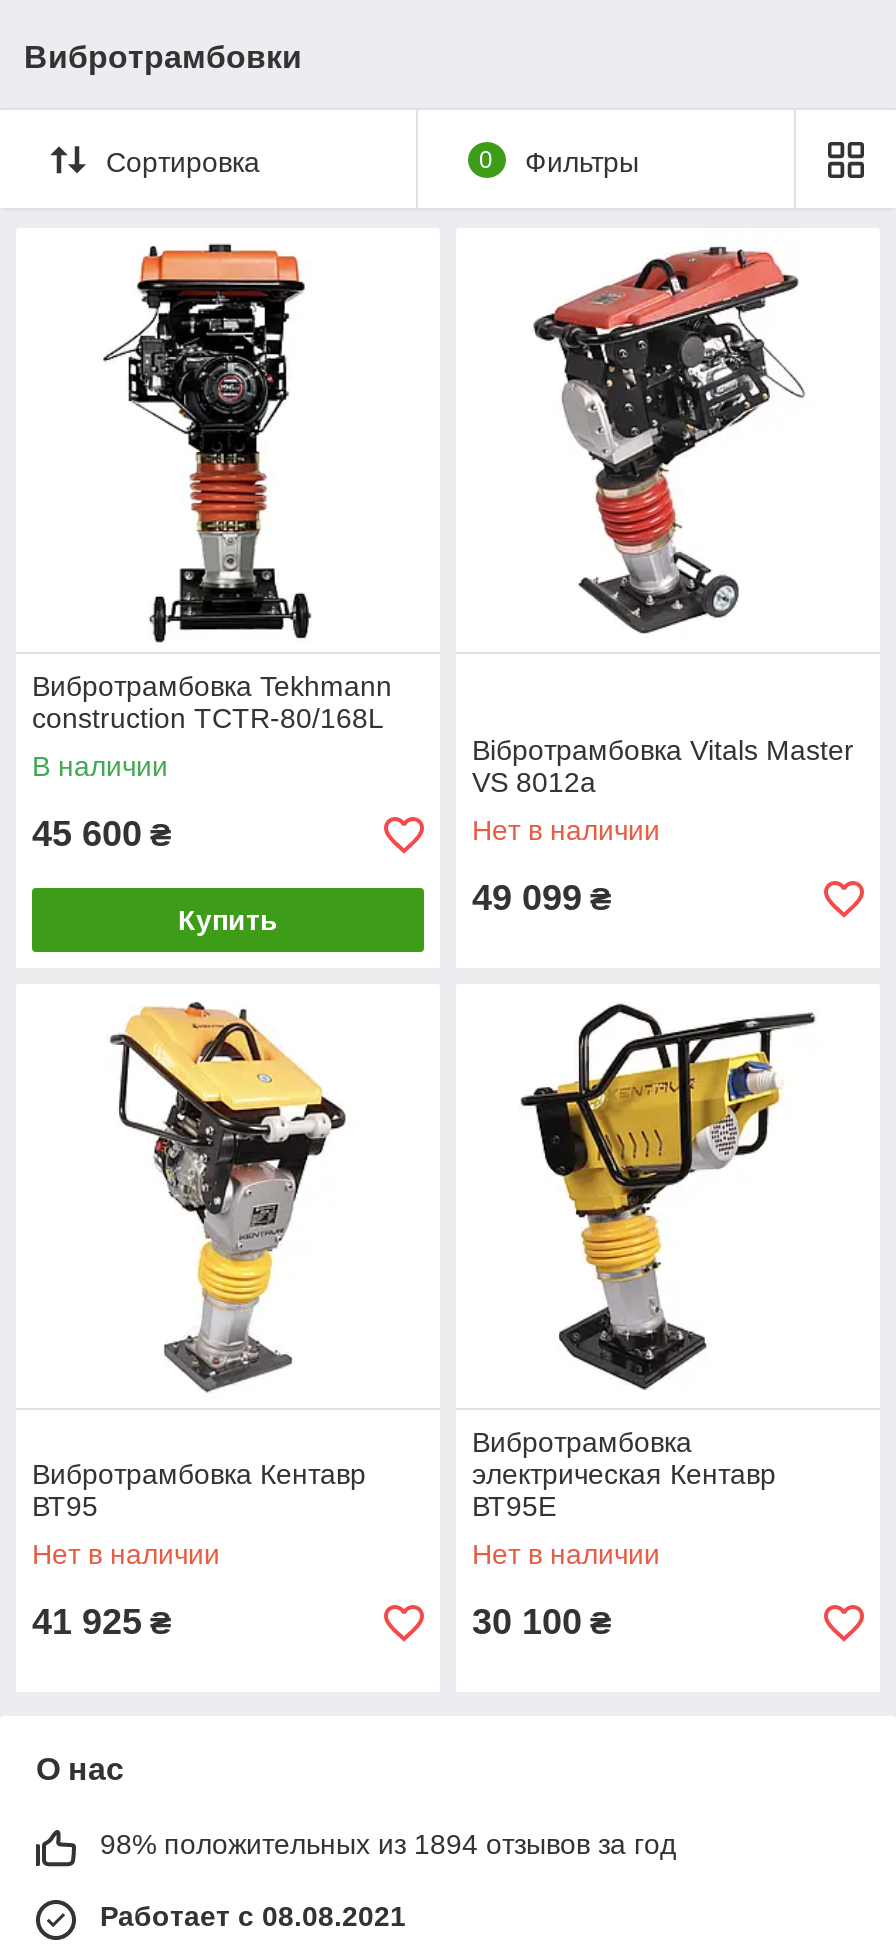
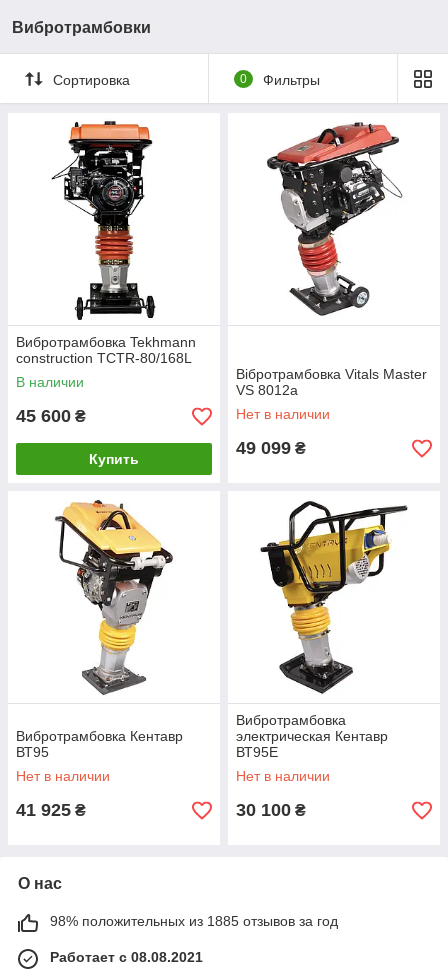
- 98% положительных из 1894 отзывов за год
+ 98% положительных из 1885 отзывов за год
